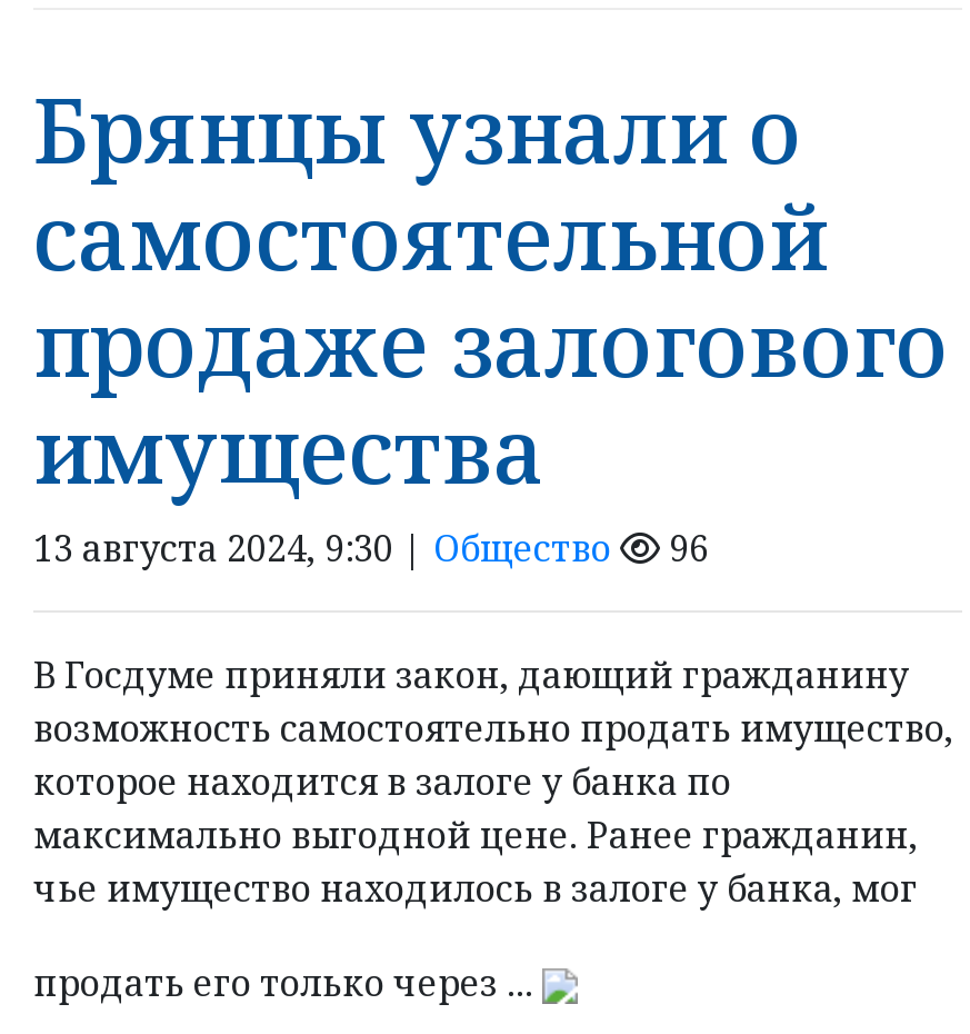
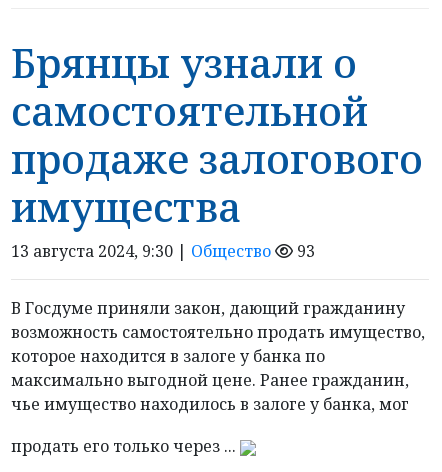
- 96
+ 93
